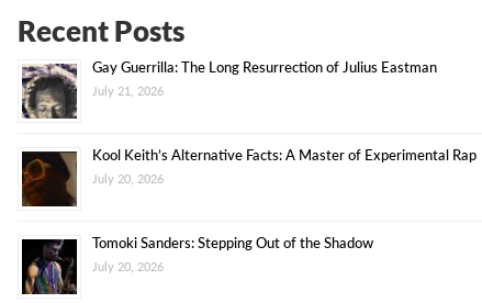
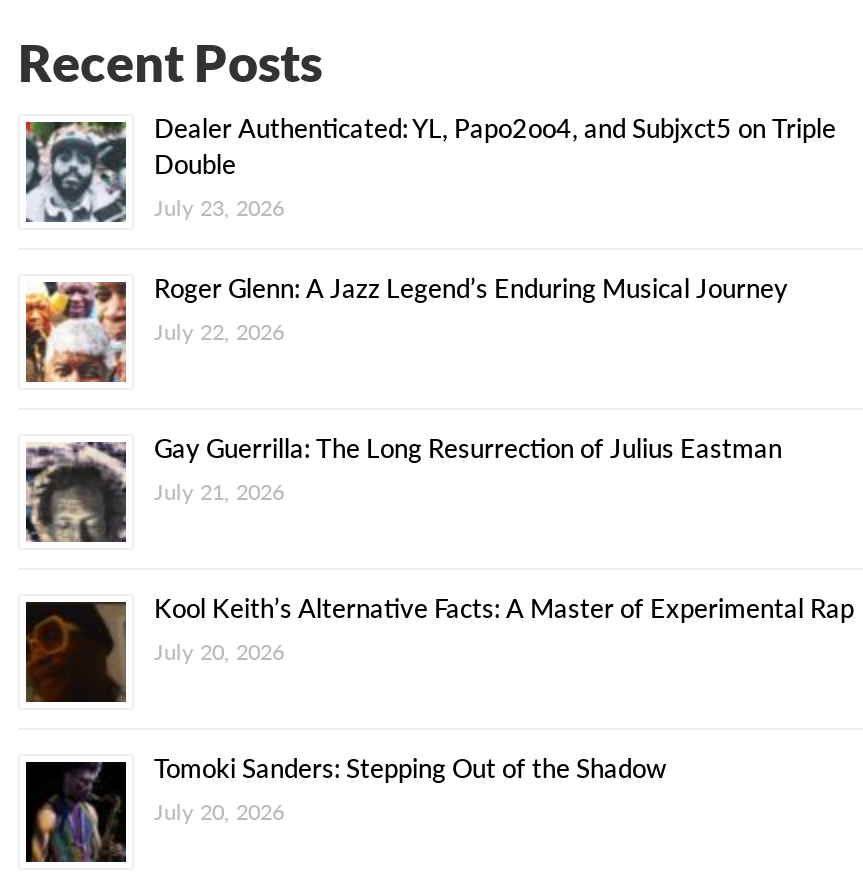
+ [image]

+ [image]
+ Dealer Authenticated: YL, Papo2oo4, and Subjxct5 on Triple
+ Double
+ July 23, 2026
+ Roger Glenn: A Jazz Legend’s Enduring Musical Journey
+ July 22, 2026
